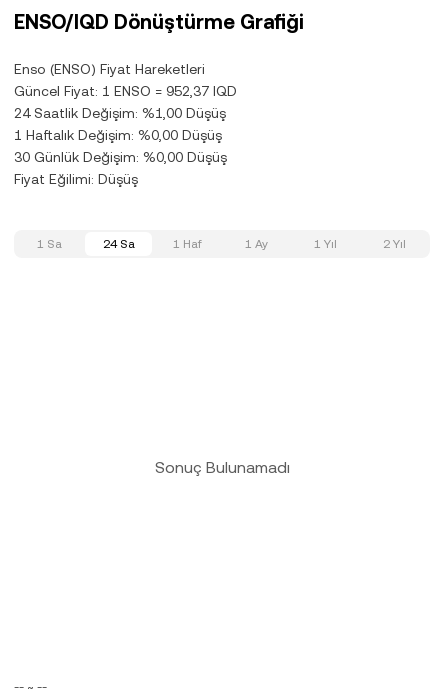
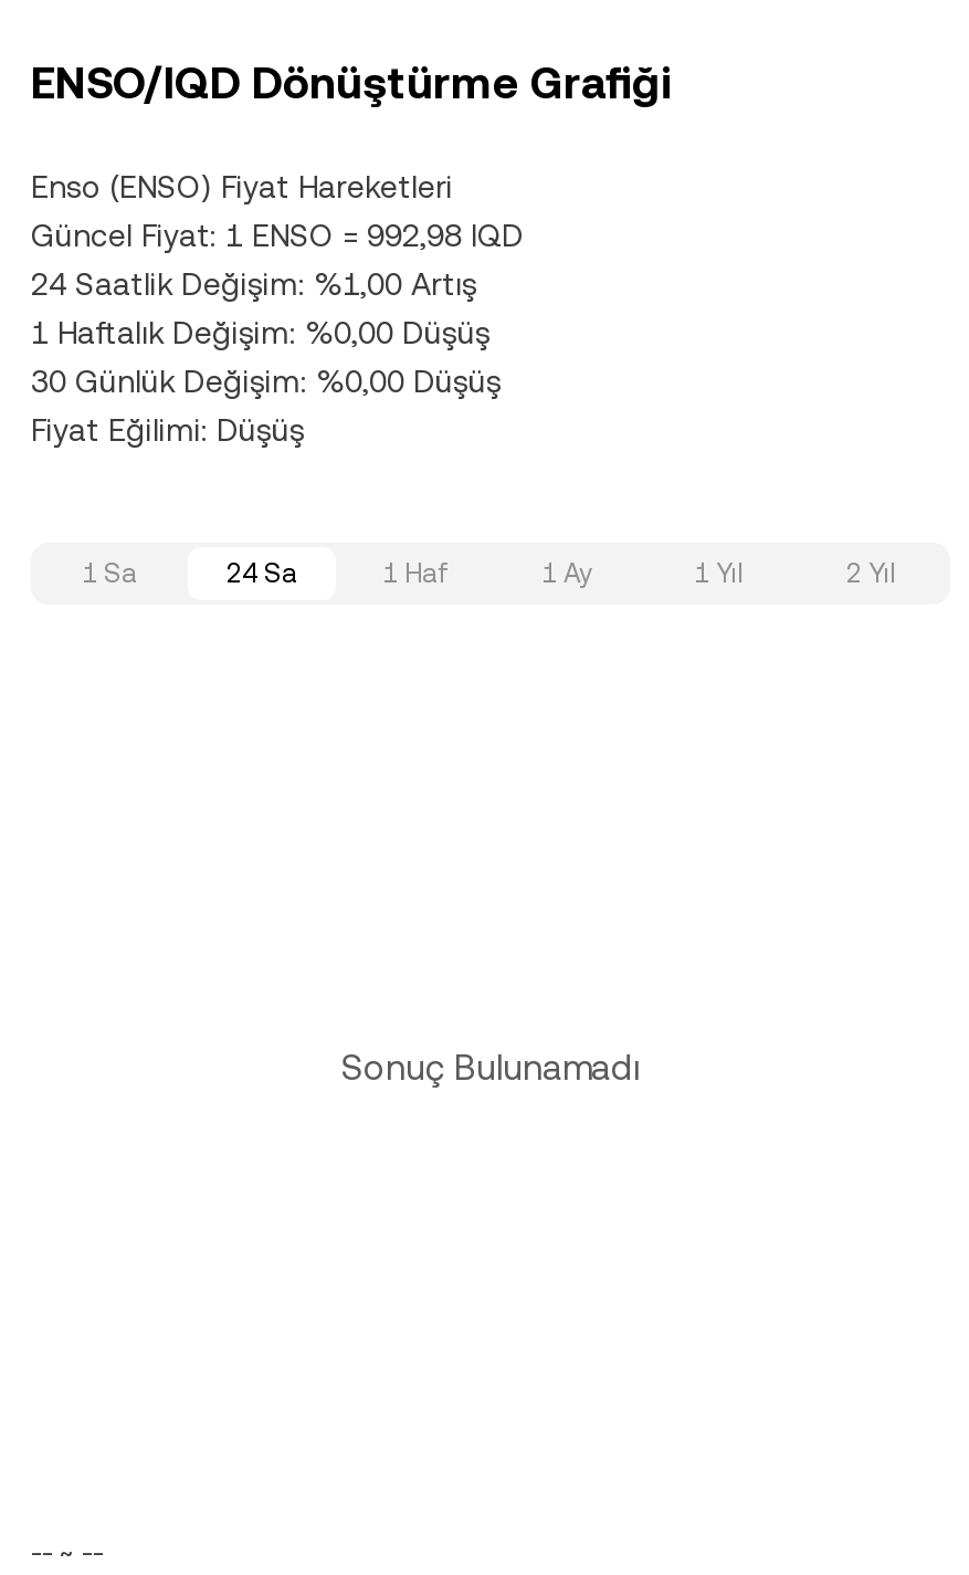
- Güncel Fiyat: 1 ENSO = 952,37 IQD
+ Güncel Fiyat: 1 ENSO = 992,98 IQD

- 24 Saatlik Değişim: %1,00 Düşüş
+ 24 Saatlik Değişim: %1,00 Artış
